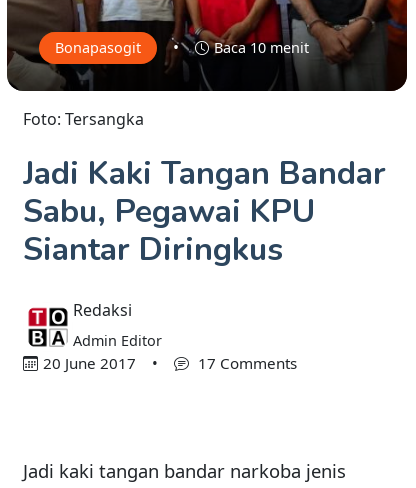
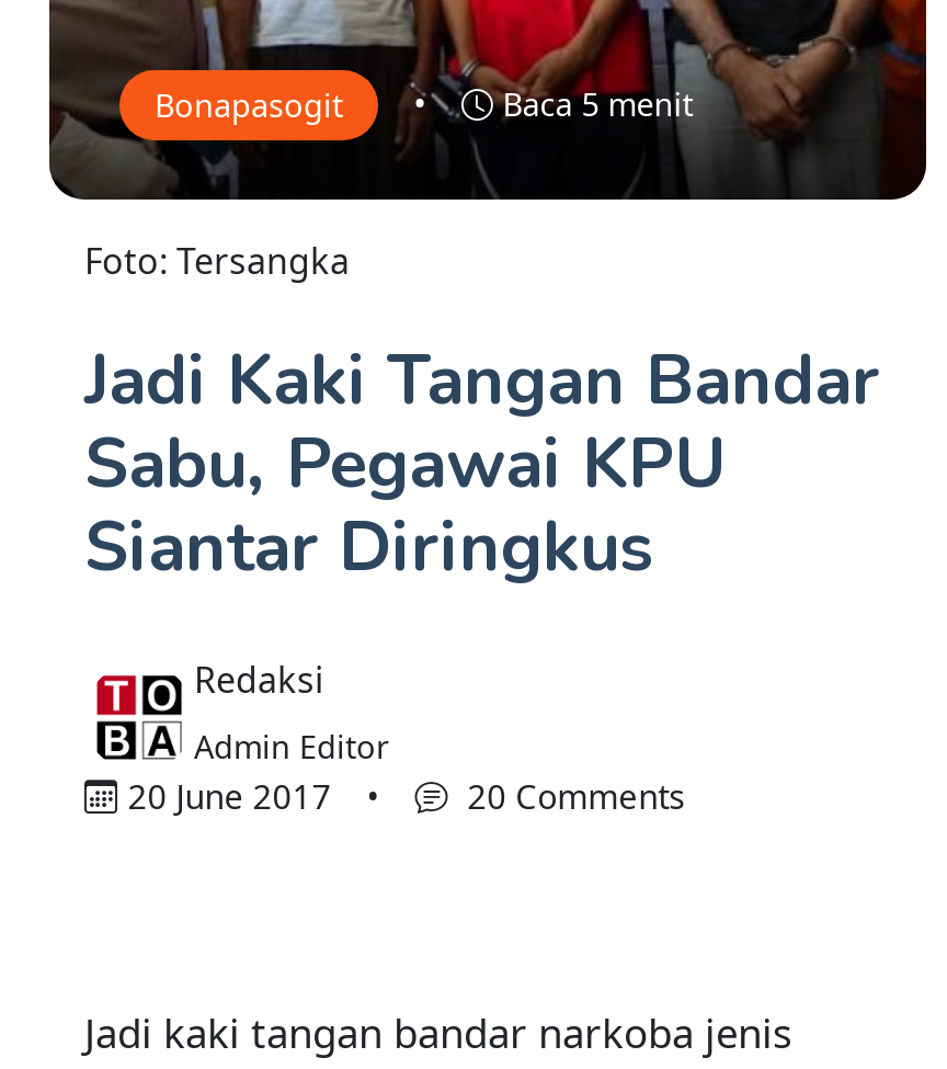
- Baca 10 menit
+ Baca 5 menit

- 17 Comments
+ 20 Comments
